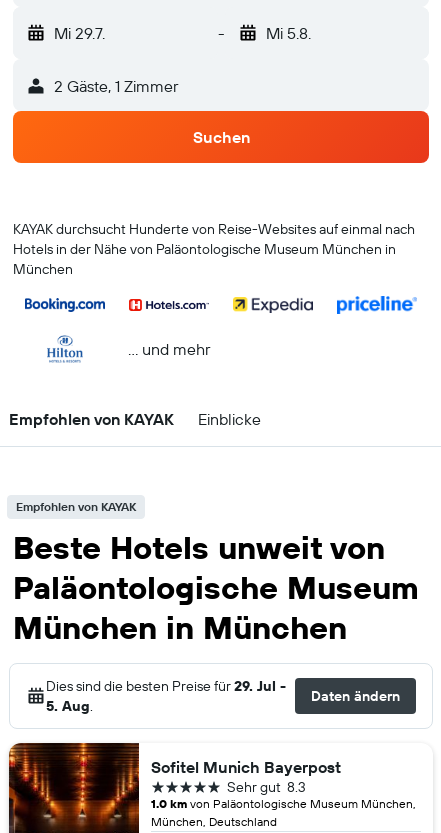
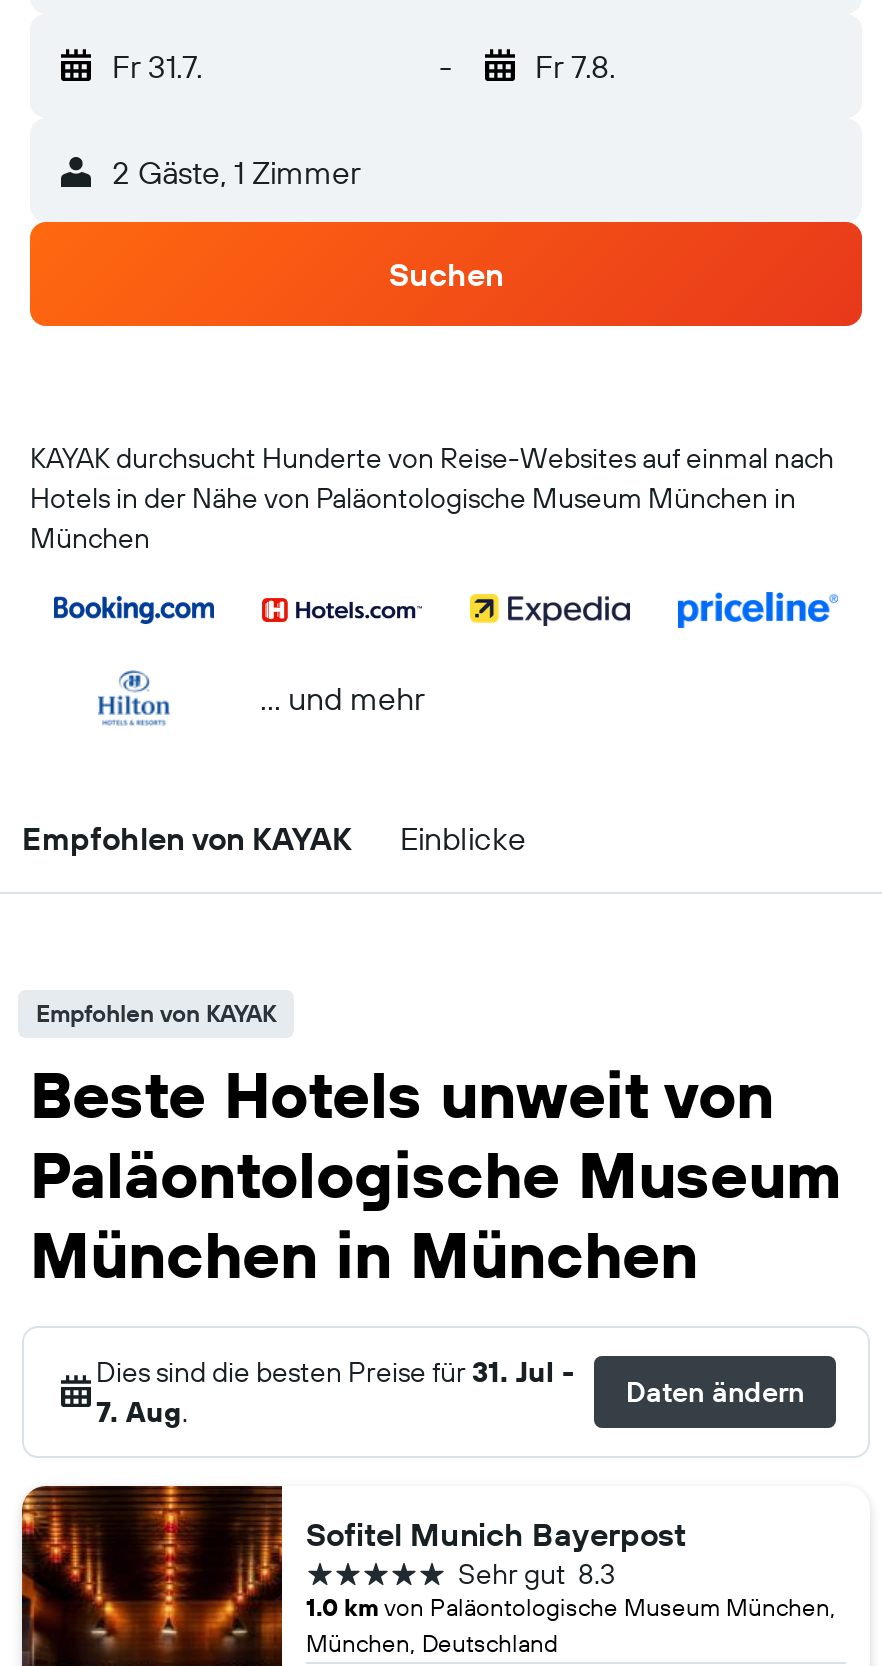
- Mi 29.7.
+ Fr 31.7.

- Mi 5.8.
+ Fr 7.8.

- Dies sind die besten Preise für 29. Jul -
+ Dies sind die besten Preise für 31. Jul -

- 5. Aug.
+ 7. Aug.
